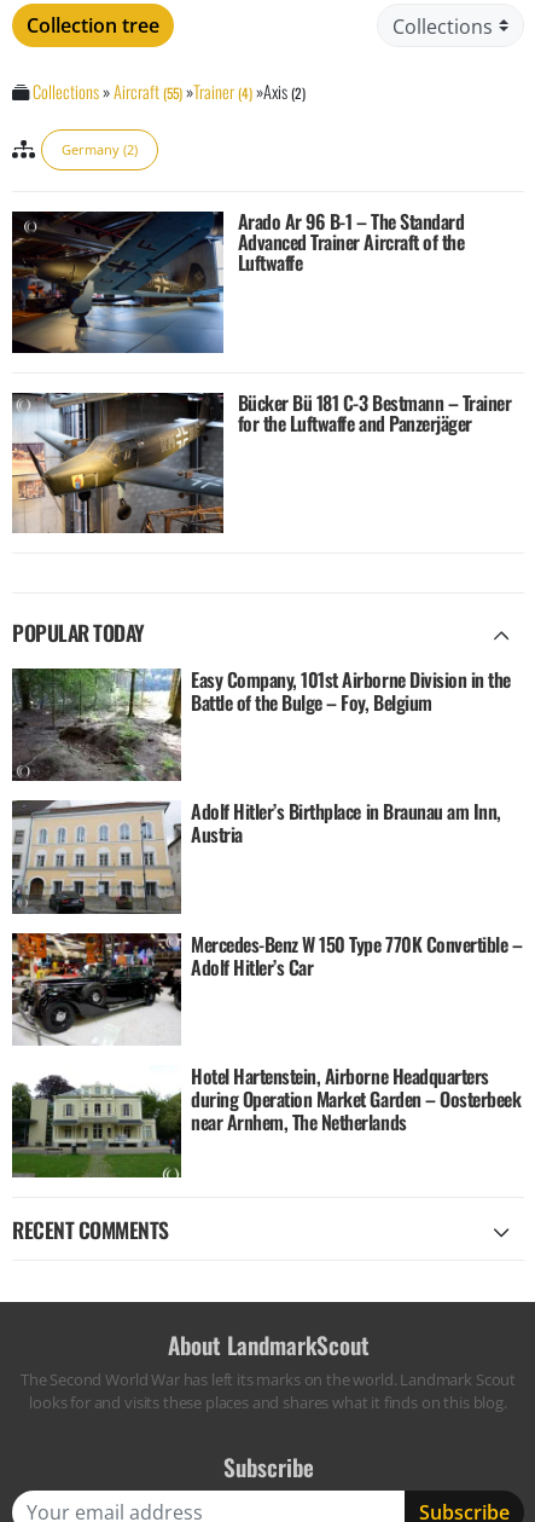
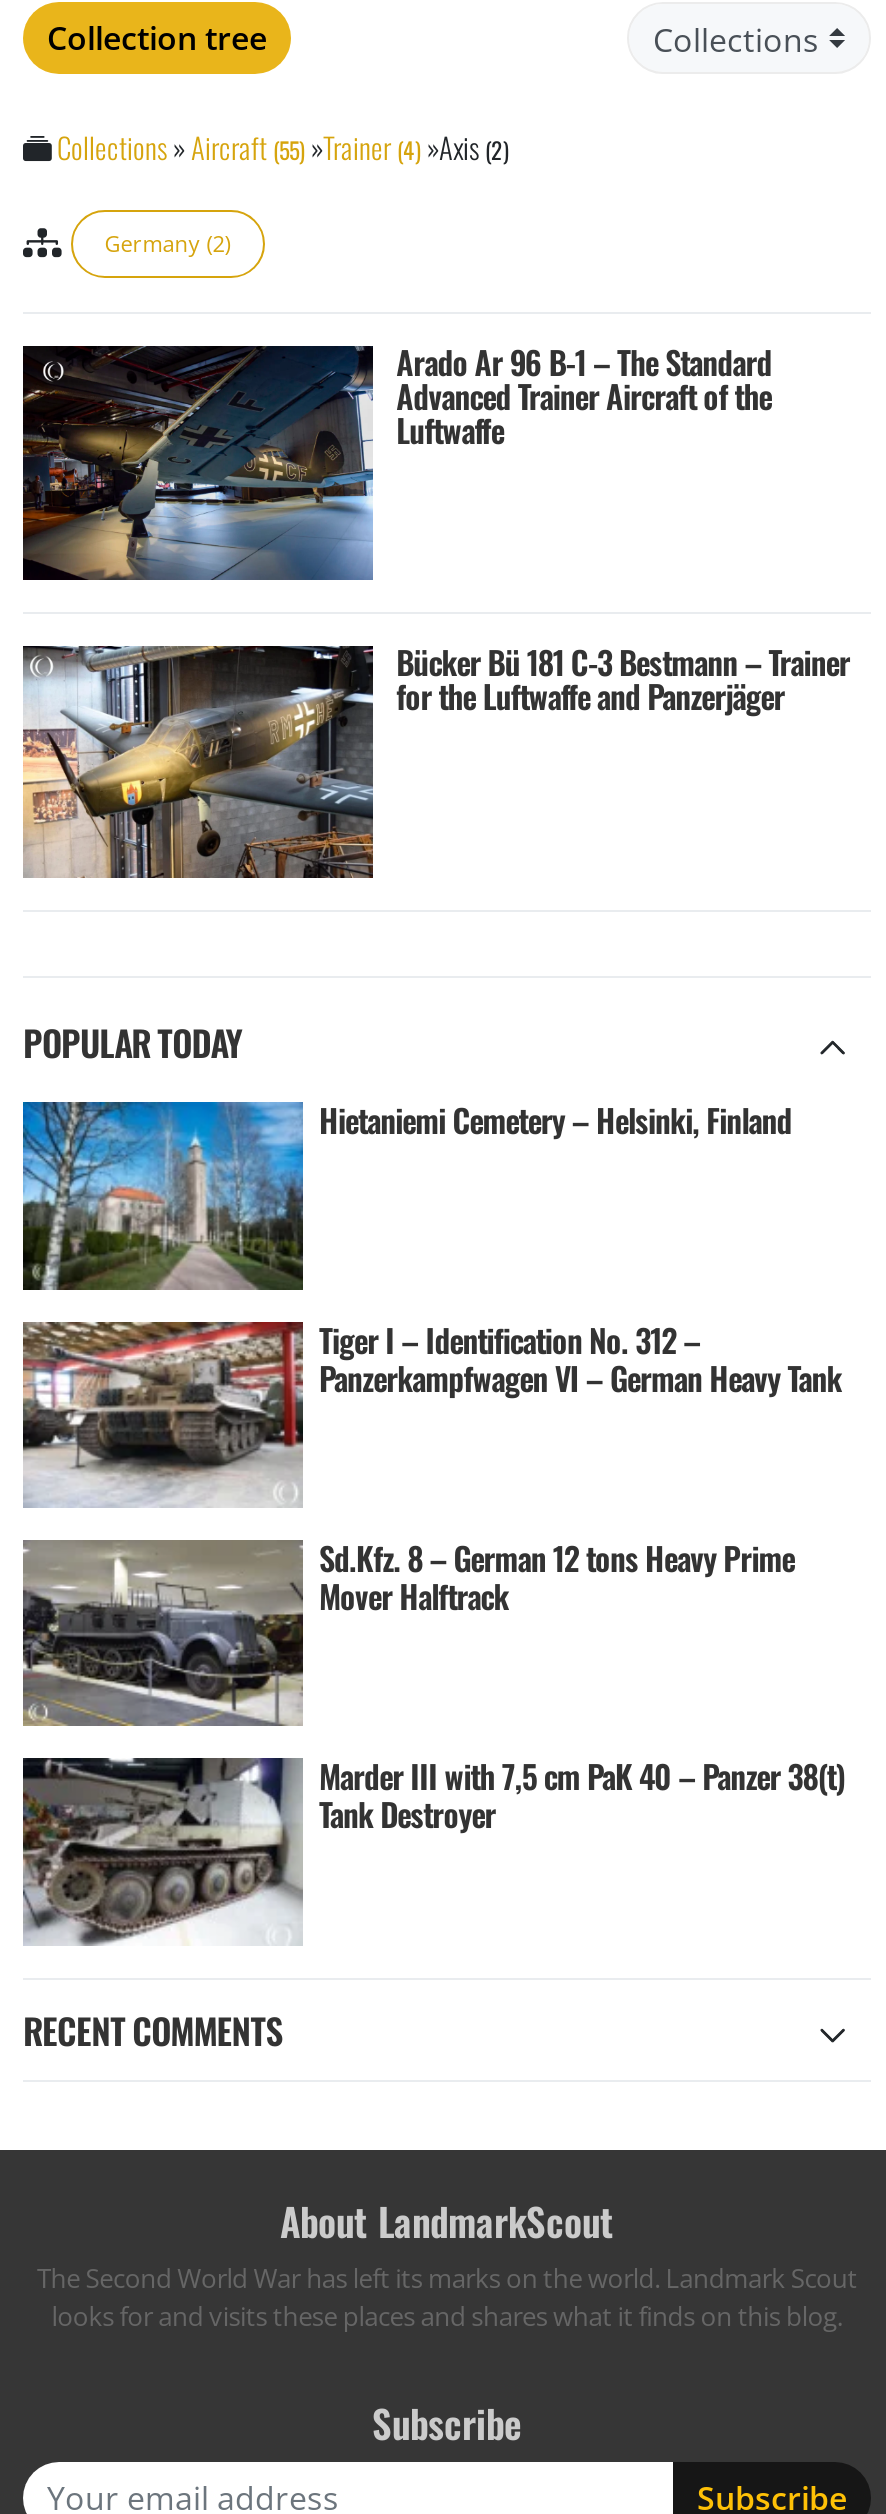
- [image]
- Easy Company, 101st Airborne Division in the
- Battle of the Bulge – Foy, Belgium
+ [image]
+ Hietaniemi Cemetery – Helsinki, Finland

- [image]
- Adolf Hitler’s Birthplace in Braunau am Inn,
- Austria
+ [image]
+ Tiger I – Identification No. 312 –
+ Panzerkampfwagen VI – German Heavy Tank

- [image]
- Mercedes-Benz W 150 Type 770K Convertible –
- Adolf Hitler’s Car
+ [image]
+ Sd.Kfz. 8 – German 12 tons Heavy Prime
+ Mover Halftrack

- [image]
- Hotel Hartenstein, Airborne Headquarters
- during Operation Market Garden – Oosterbeek
- near Arnhem, The Netherlands
+ [image]
+ Marder III with 7,5 cm PaK 40 – Panzer 38(t)
+ Tank Destroyer
